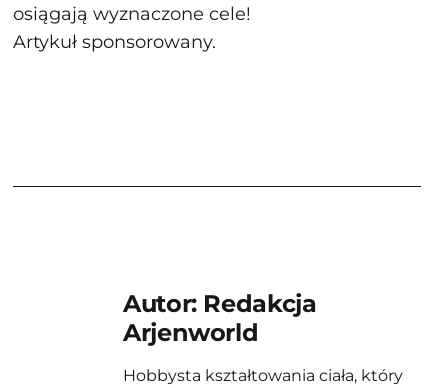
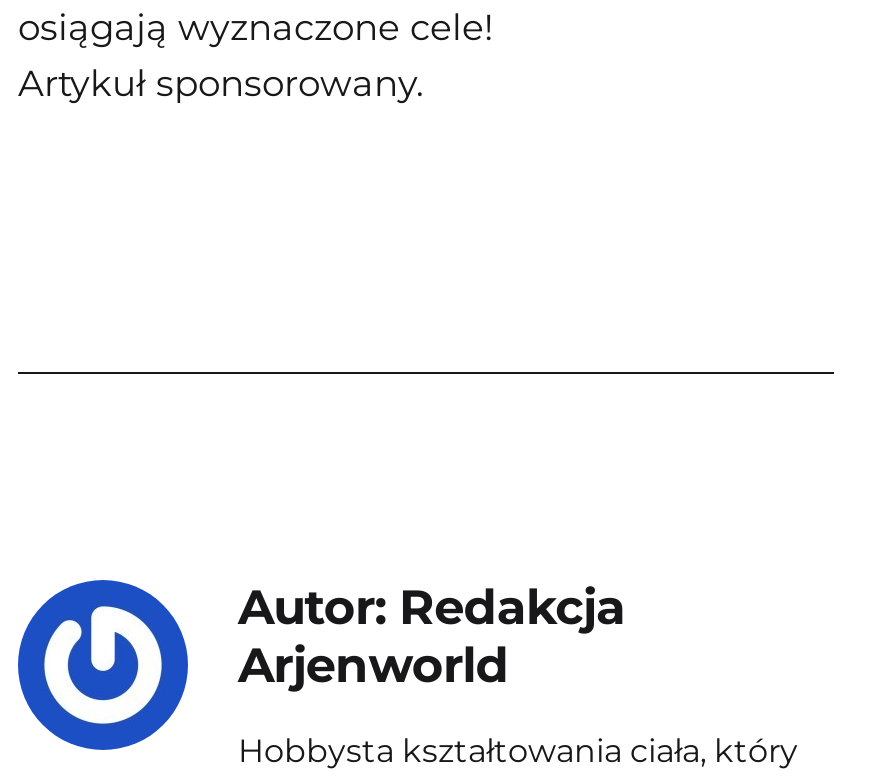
+ [image]
